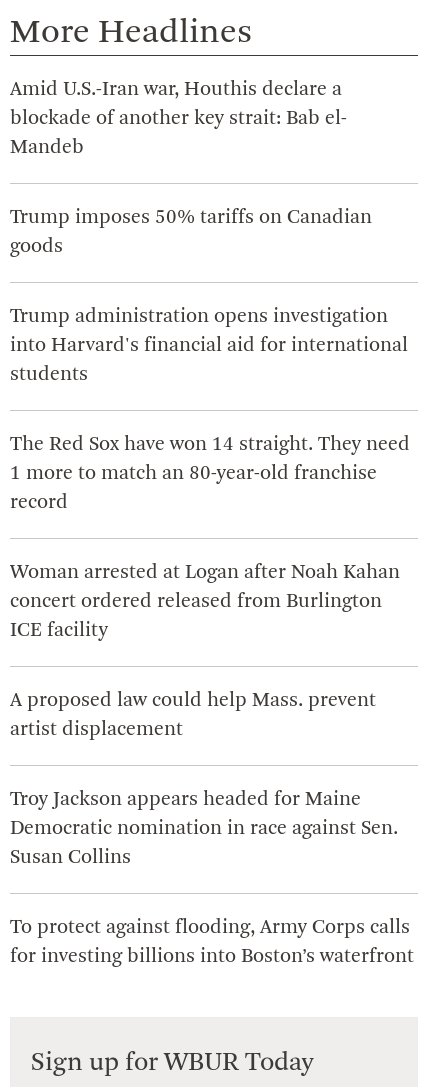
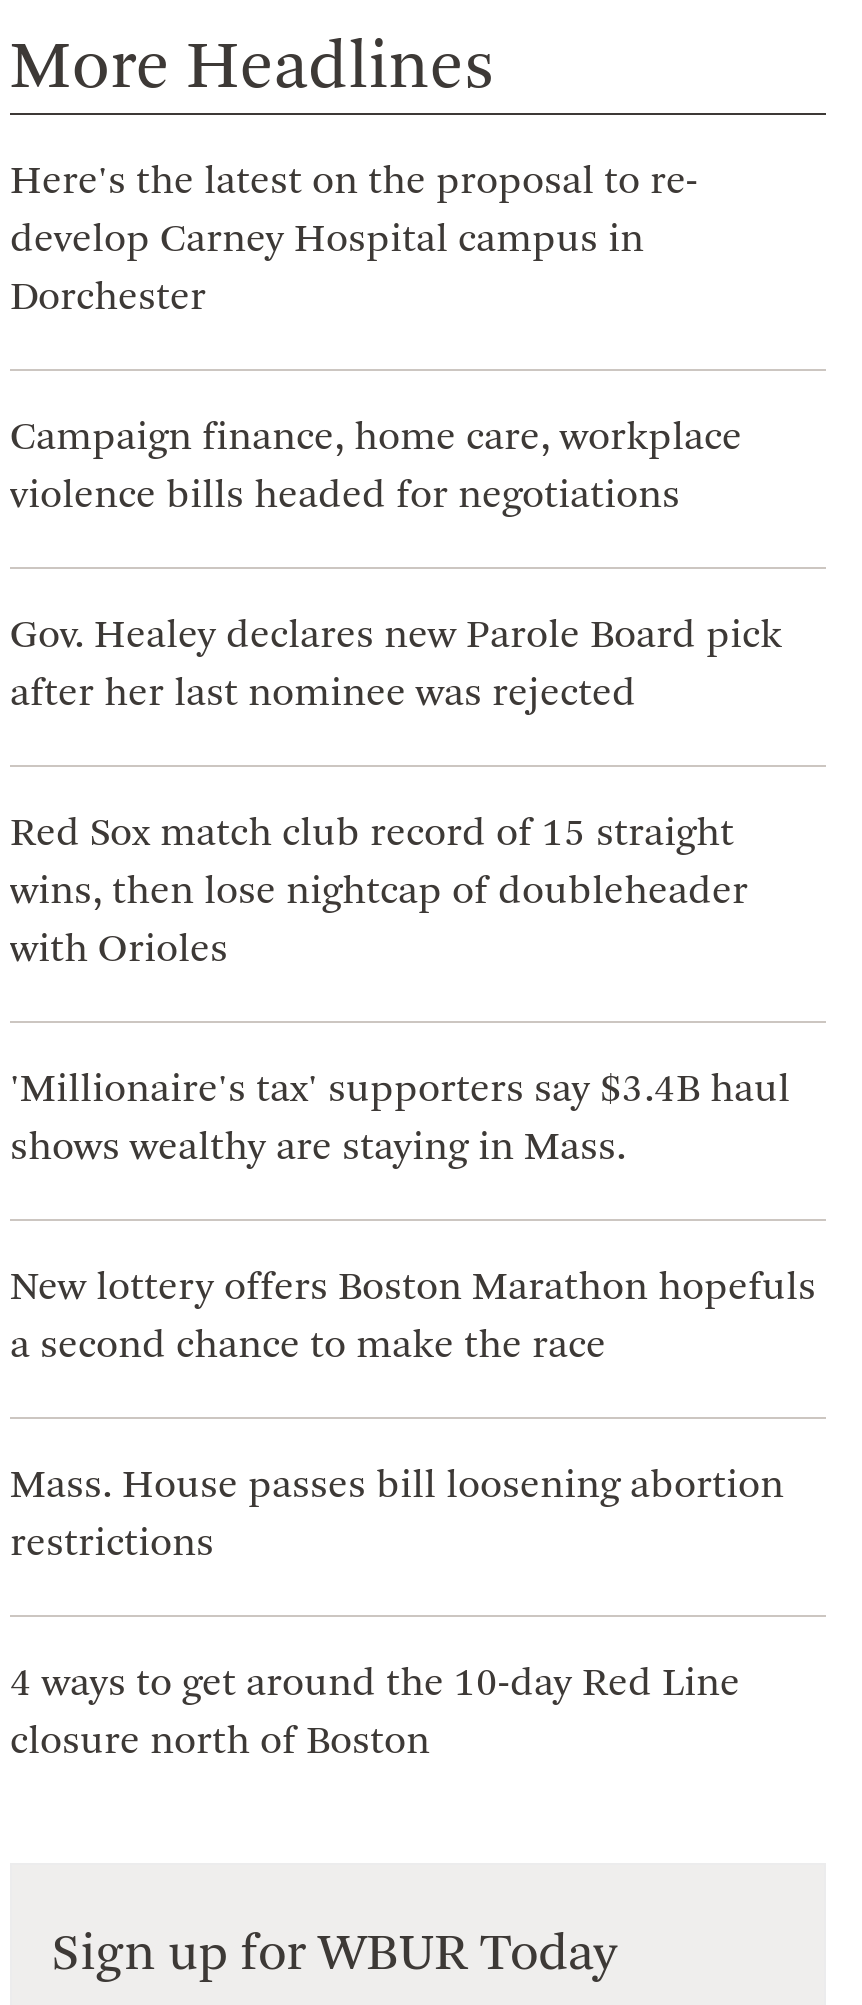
- Amid U.S.-Iran war, Houthis declare a
- blockade of another key strait: Bab el-
- Mandeb
+ Here's the latest on the proposal to re-
+ develop Carney Hospital campus in
+ Dorchester

- Trump imposes 50% tariffs on Canadian
- goods
+ Campaign finance, home care, workplace
+ violence bills headed for negotiations

- Trump administration opens investigation
- into Harvard's financial aid for international
- students
+ Gov. Healey declares new Parole Board pick
+ after her last nominee was rejected

- The Red Sox have won 14 straight. They need
- 1 more to match an 80-year-old franchise
- record
+ Red Sox match club record of 15 straight
+ wins, then lose nightcap of doubleheader
+ with Orioles

- Woman arrested at Logan after Noah Kahan
- concert ordered released from Burlington
- ICE facility
+ 'Millionaire's tax' supporters say $3.4B haul
+ shows wealthy are staying in Mass.

- A proposed law could help Mass. prevent
- artist displacement
+ New lottery offers Boston Marathon hopefuls
+ a second chance to make the race

- Troy Jackson appears headed for Maine
- Democratic nomination in race against Sen.
- Susan Collins
+ Mass. House passes bill loosening abortion
+ restrictions

- To protect against flooding, Army Corps calls
- for investing billions into Boston’s waterfront
+ 4 ways to get around the 10-day Red Line
+ closure north of Boston
